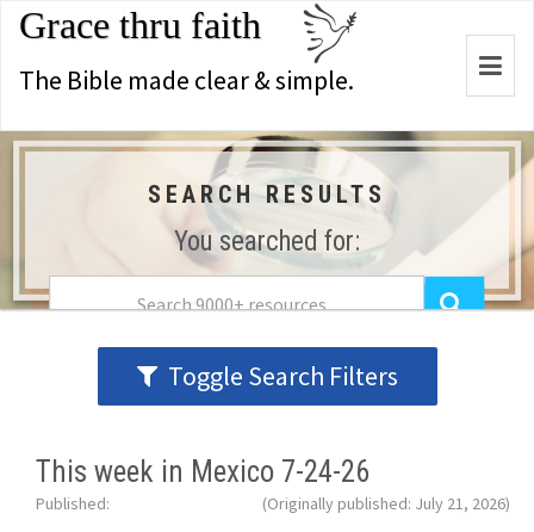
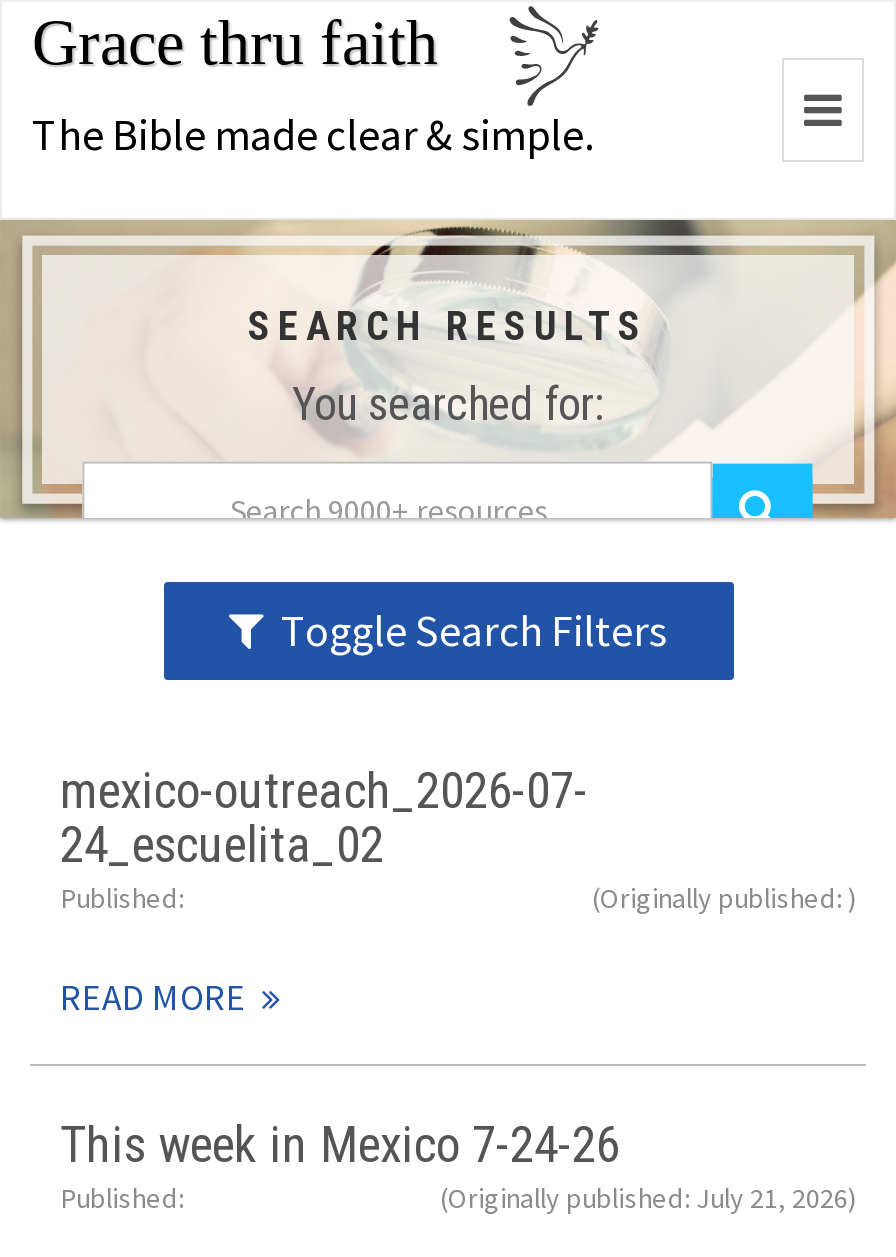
+ mexico-outreach_2026-07-
+ 24_escuelita_02
+ Published:
+ (Originally published: )
+ READ MORE
